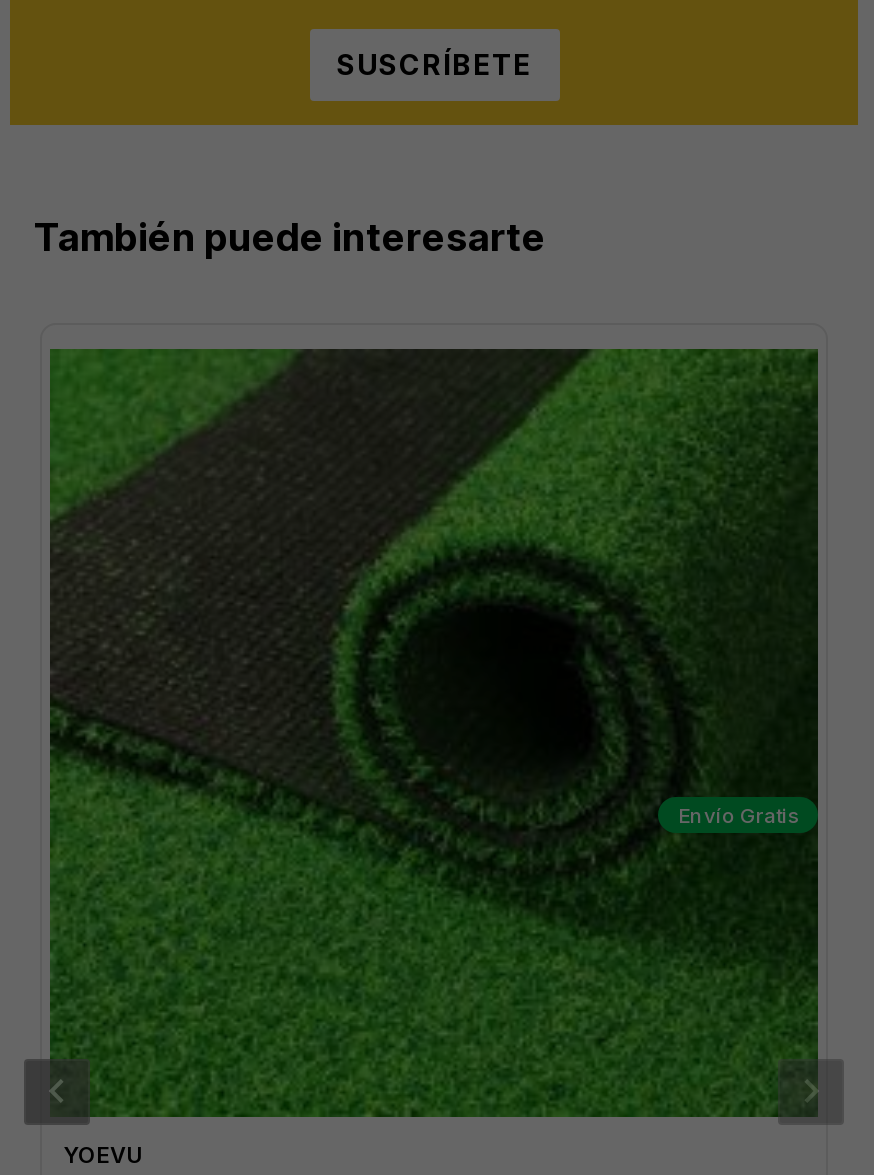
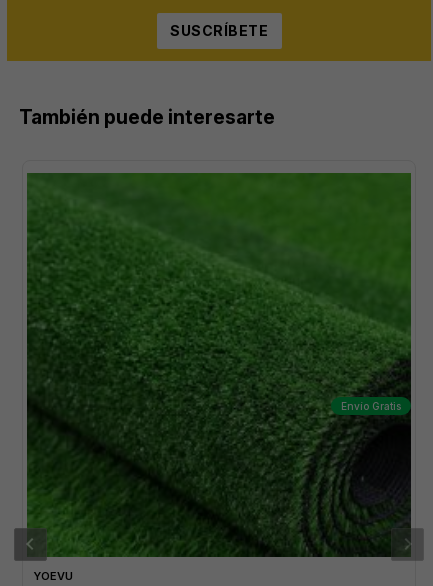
- [image]
+ [image]
